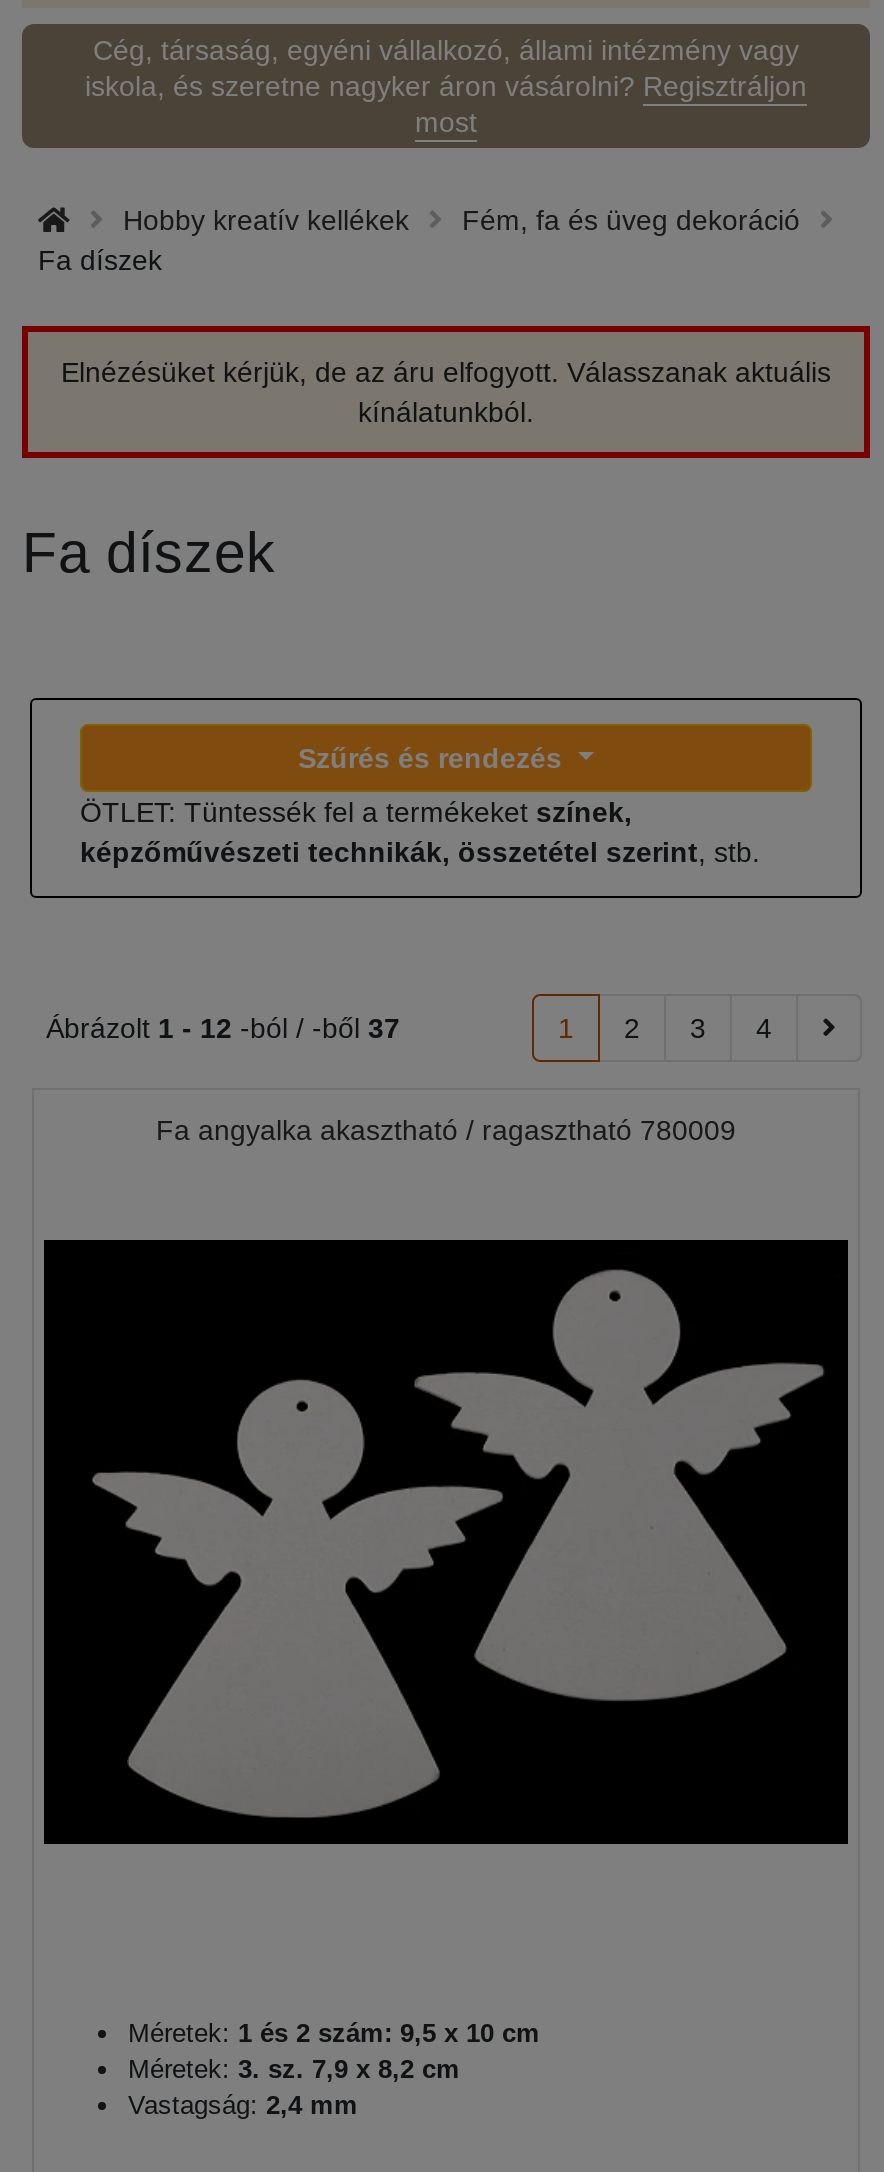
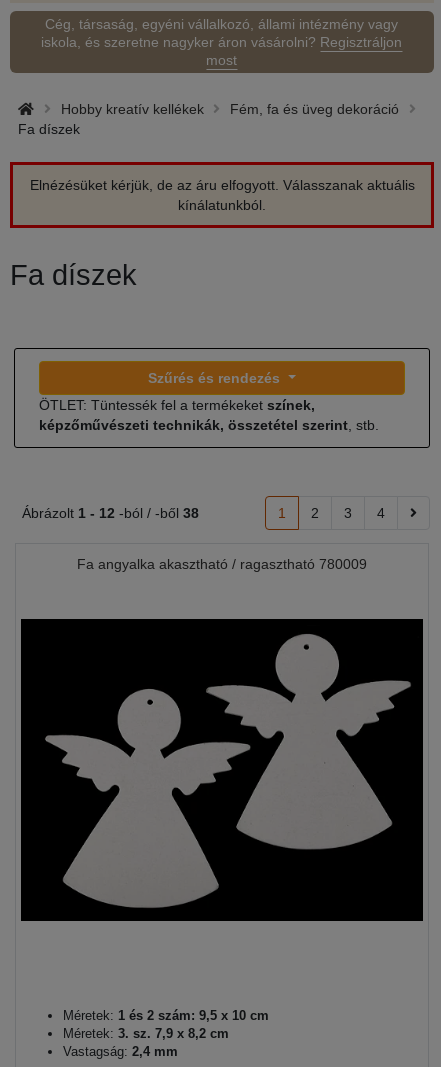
- Ábrázolt 1 - 12 -ból / -ből 37
+ Ábrázolt 1 - 12 -ból / -ből 38
